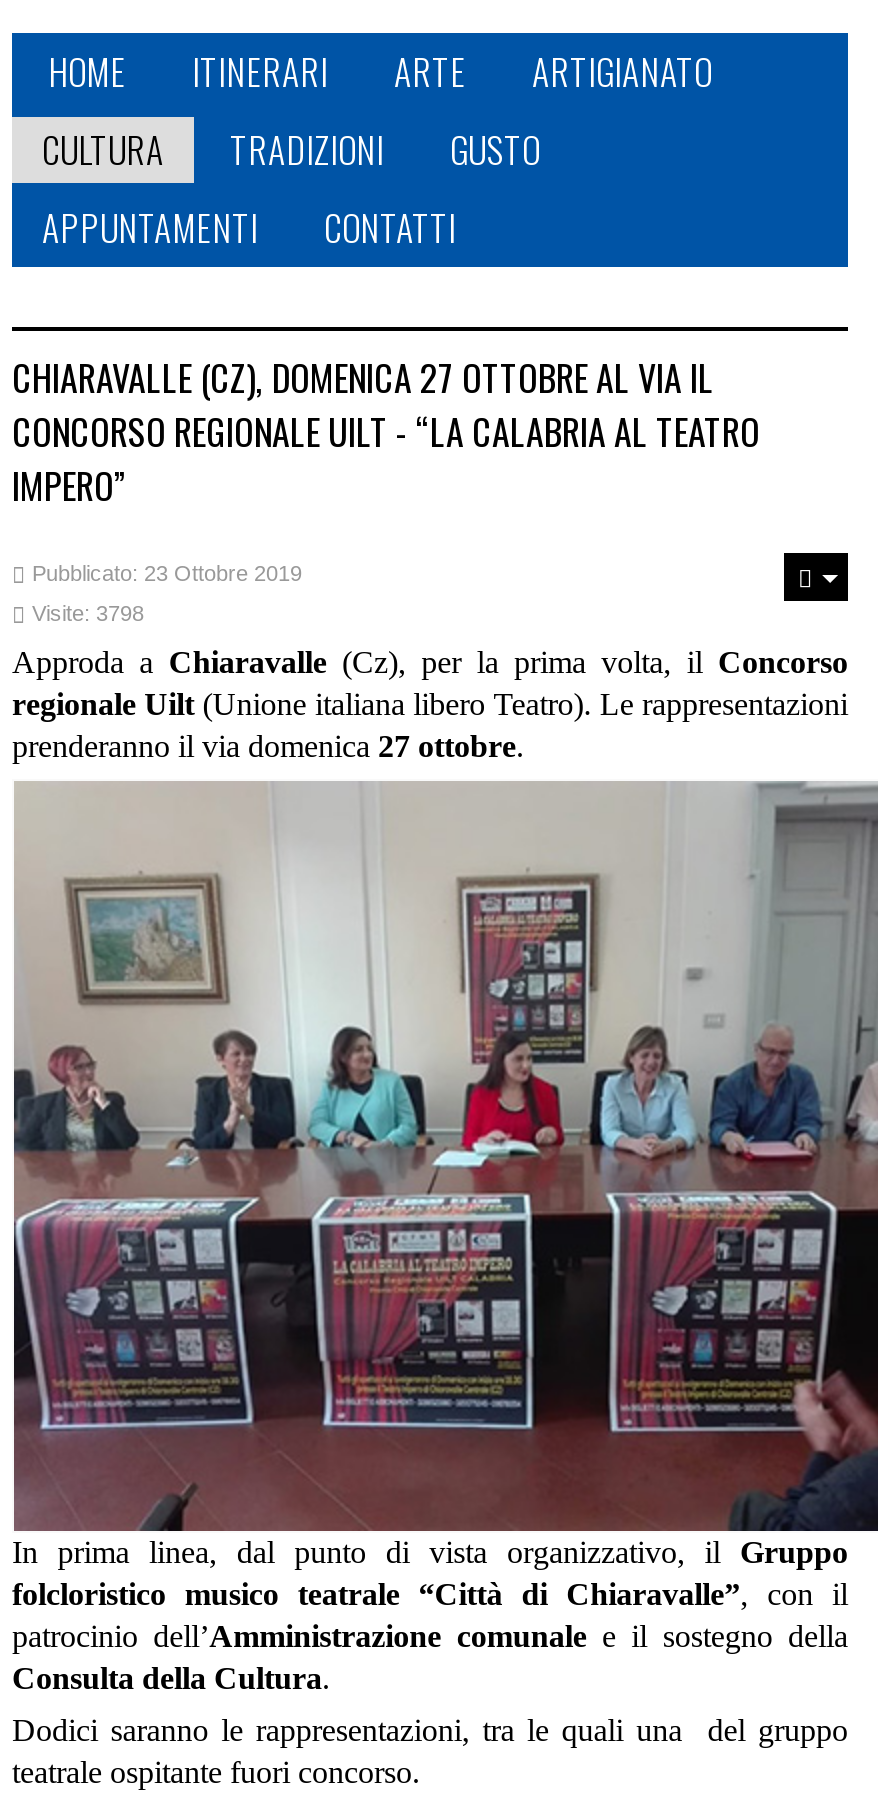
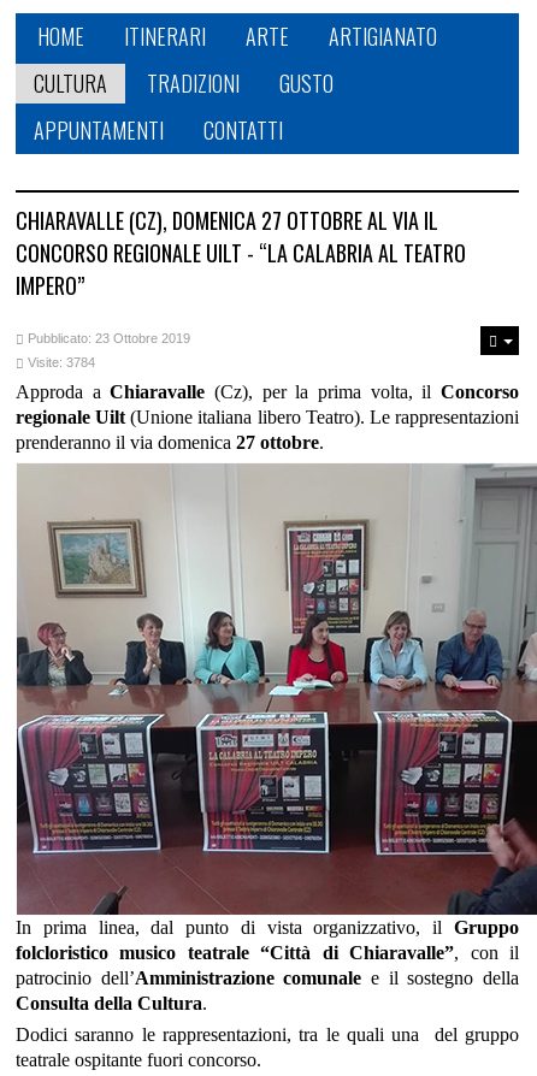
- Visite: 3798
+ Visite: 3784
